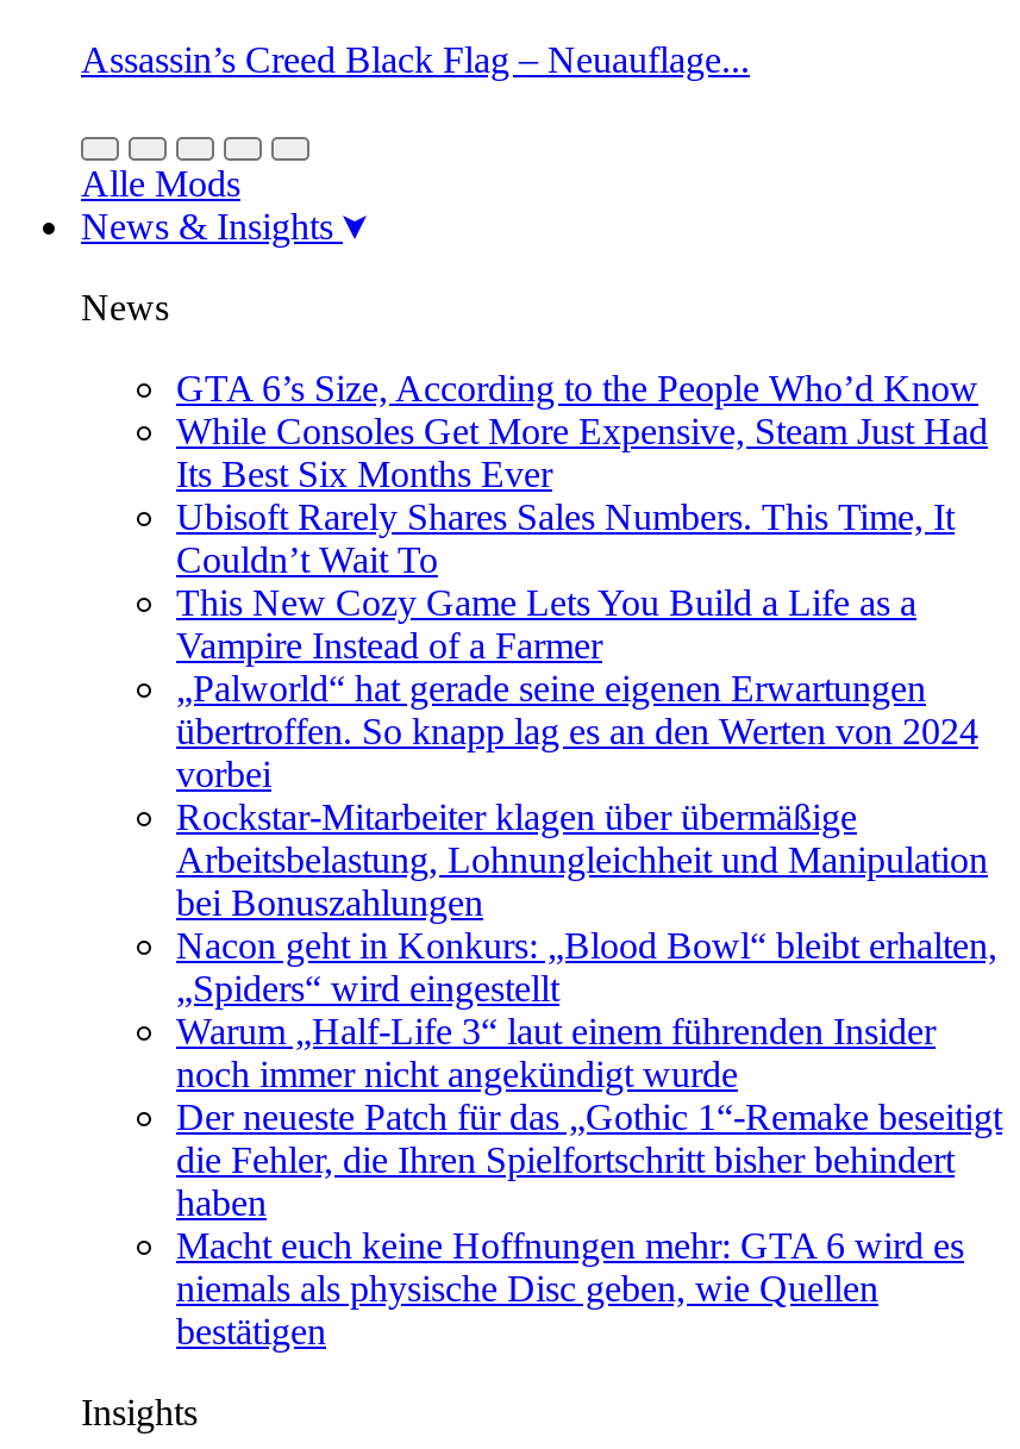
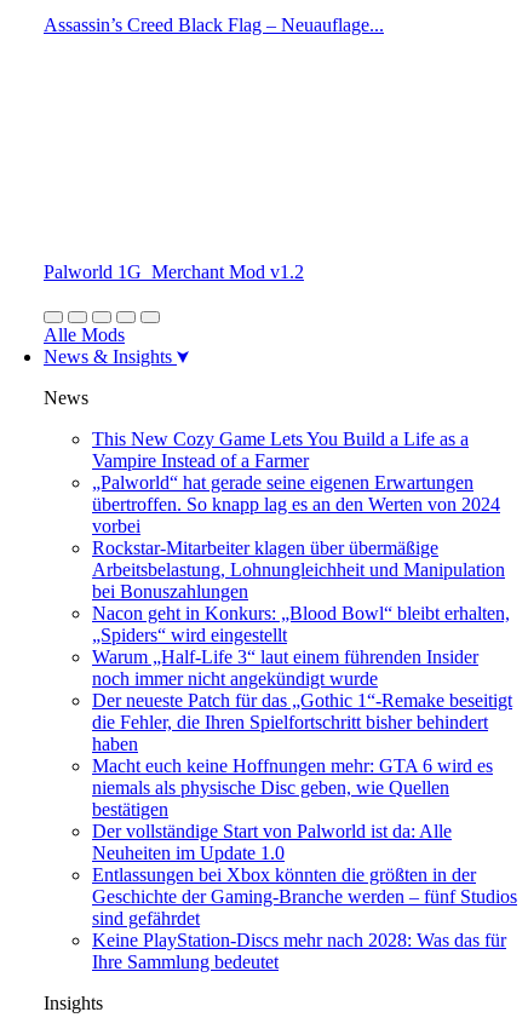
+ Palworld 1G_Merchant Mod v1.2

- GTA 6’s Size, According to the People Who’d Know
- While Consoles Get More Expensive, Steam Just Had
- Its Best Six Months Ever
- Ubisoft Rarely Shares Sales Numbers. This Time, It
- Couldn’t Wait To

+ Der vollständige Start von Palworld ist da: Alle
+ Neuheiten im Update 1.0
+ Entlassungen bei Xbox könnten die größten in der
+ Geschichte der Gaming-Branche werden – fünf Studios
+ sind gefährdet
+ Keine PlayStation-Discs mehr nach 2028: Was das für
+ Ihre Sammlung bedeutet
